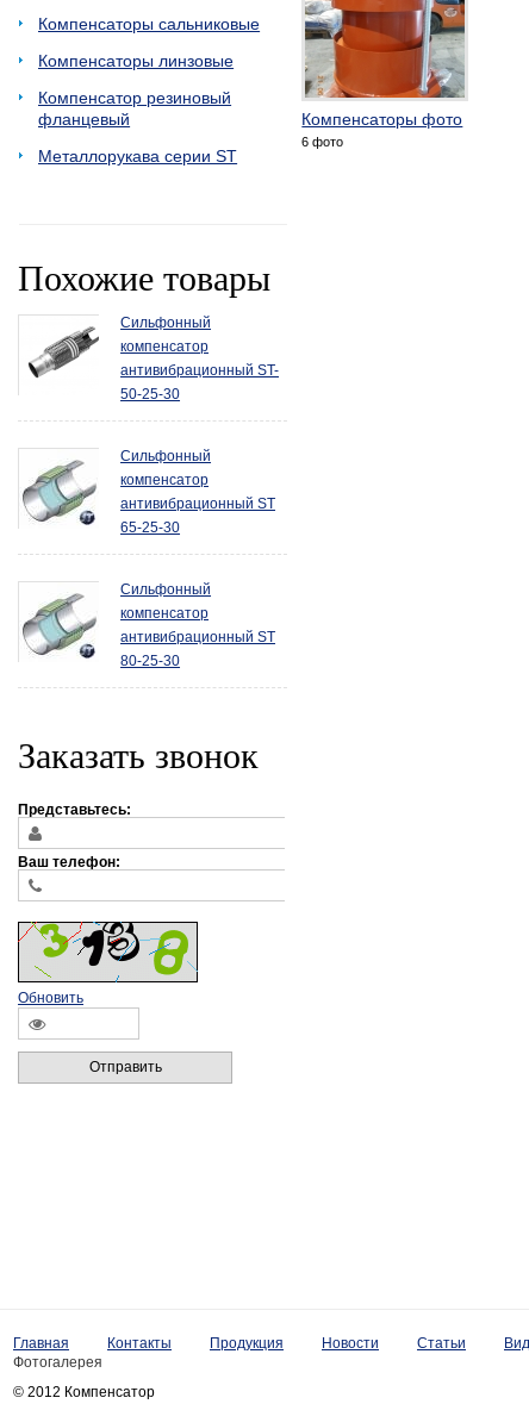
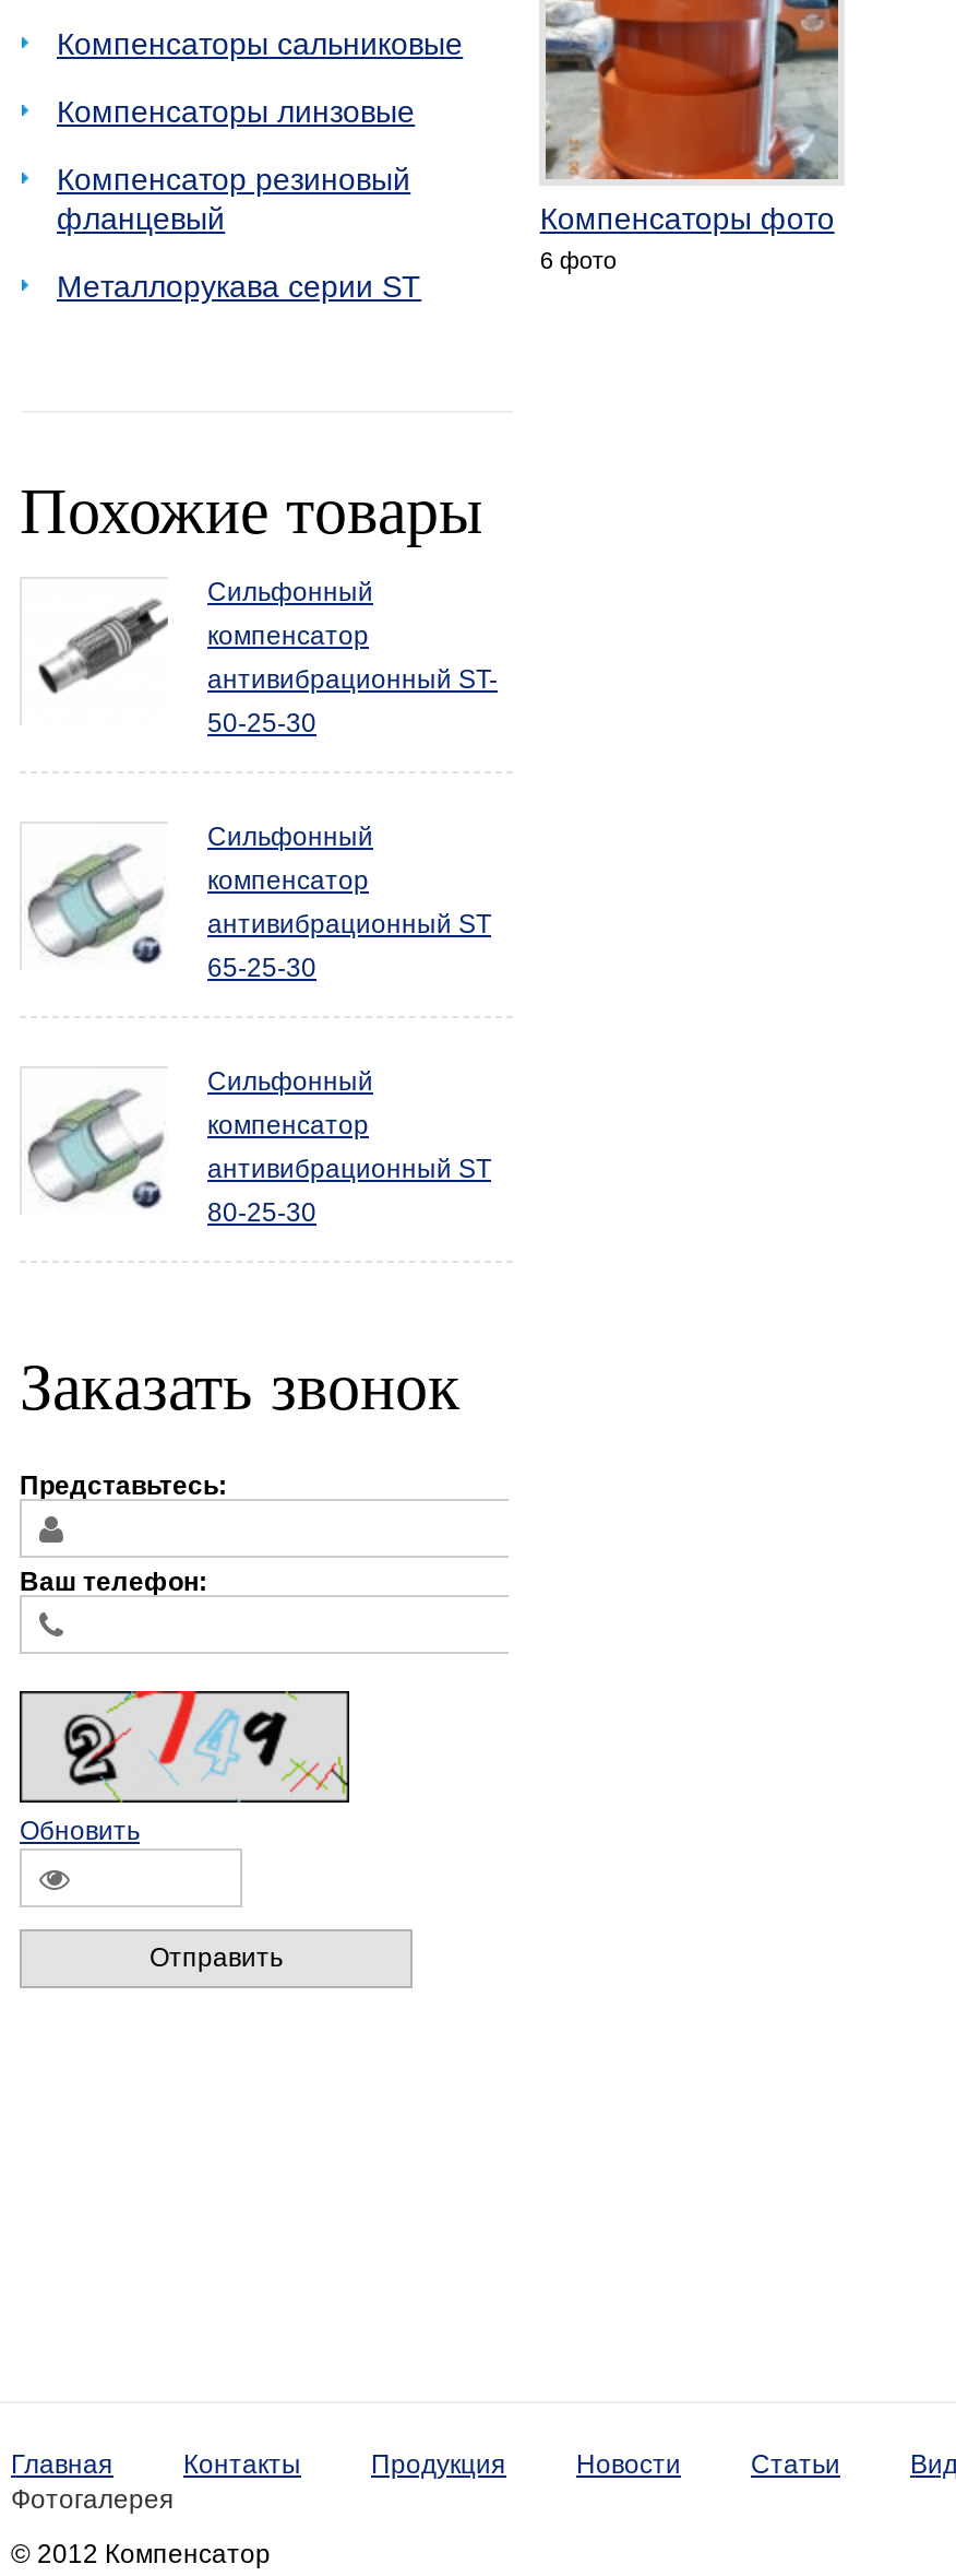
- [image]
+ [image]
